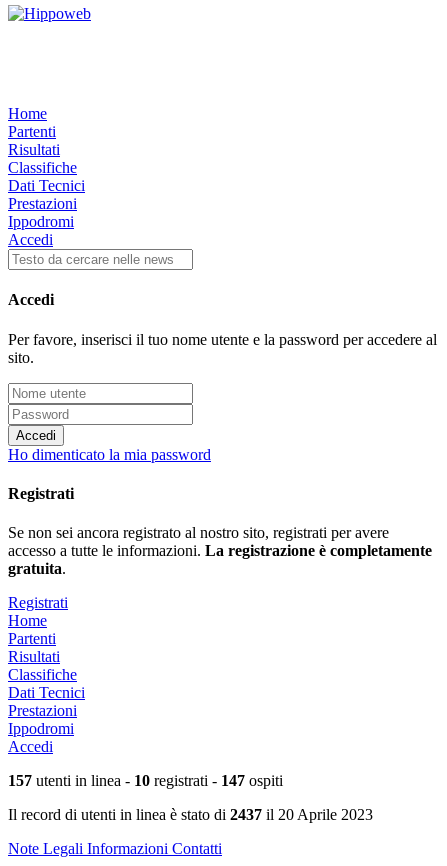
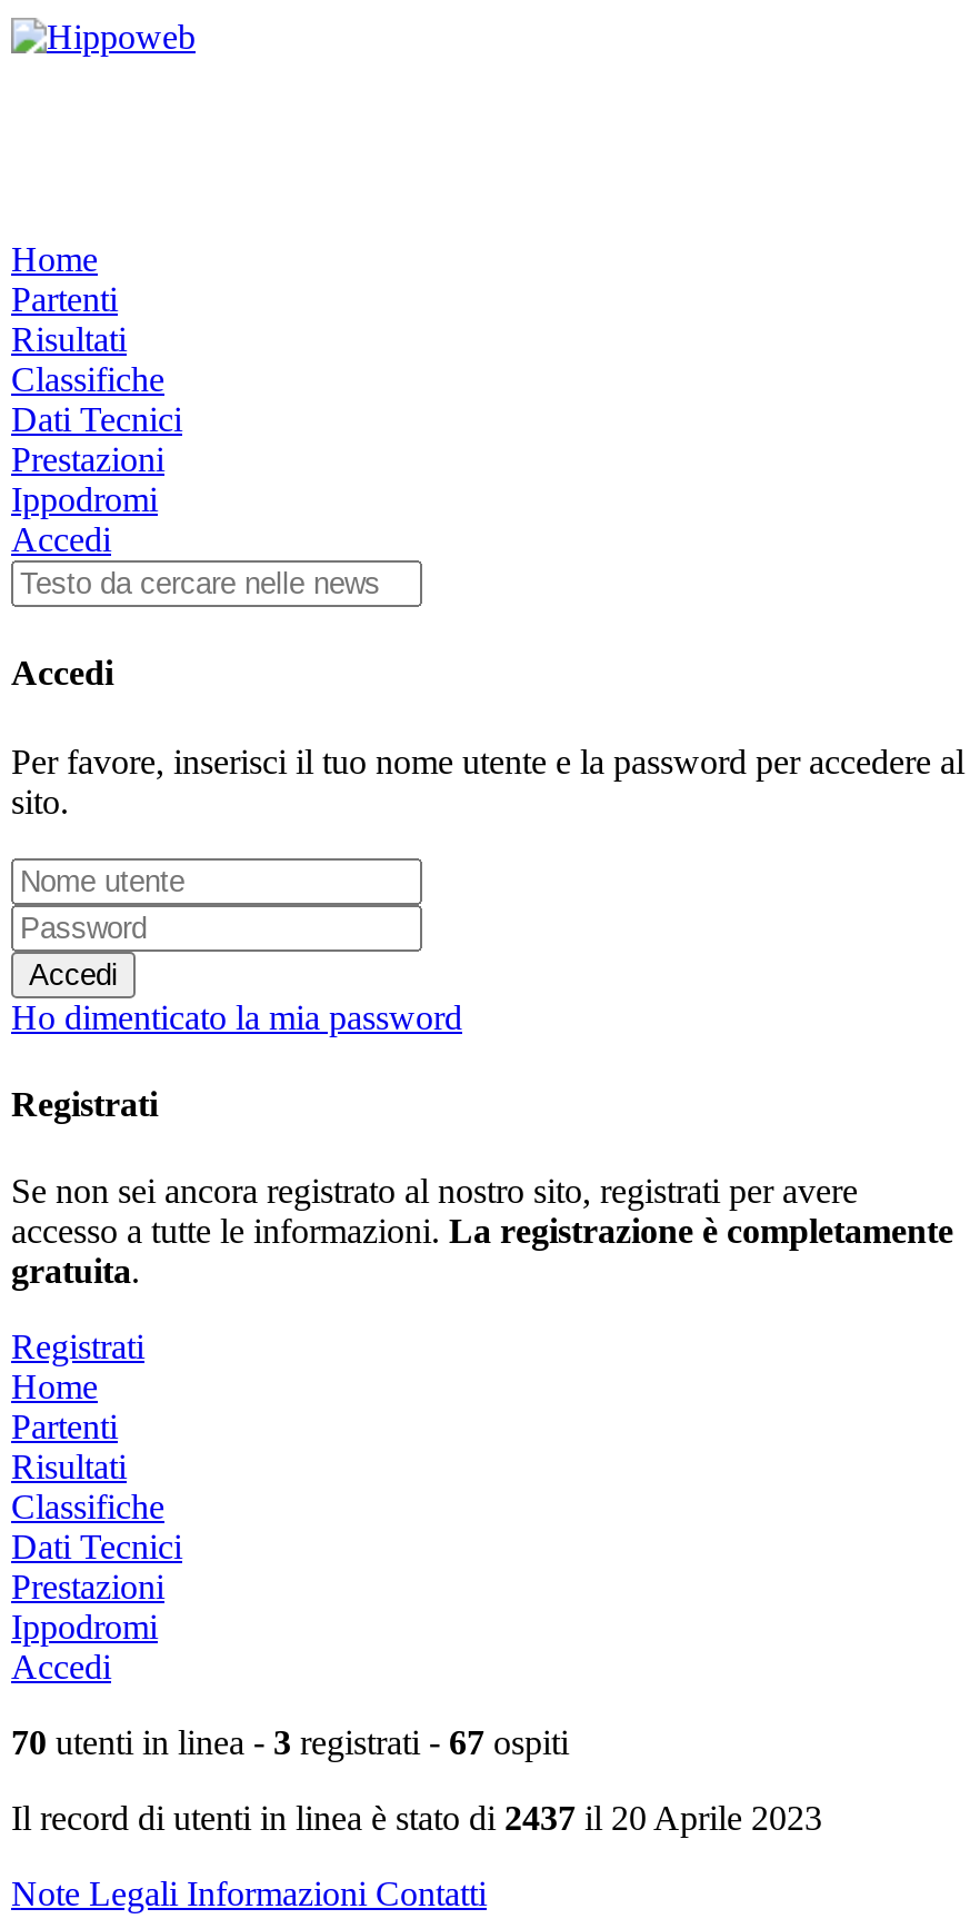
- 157 utenti in linea - 10 registrati - 147 ospiti
+ 70 utenti in linea - 3 registrati - 67 ospiti
